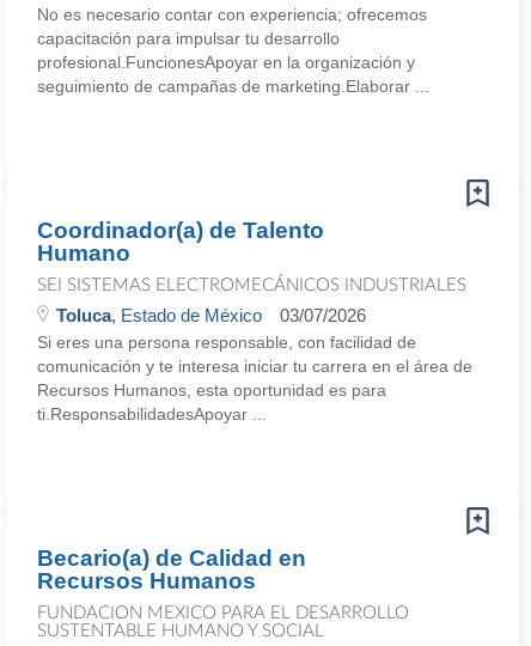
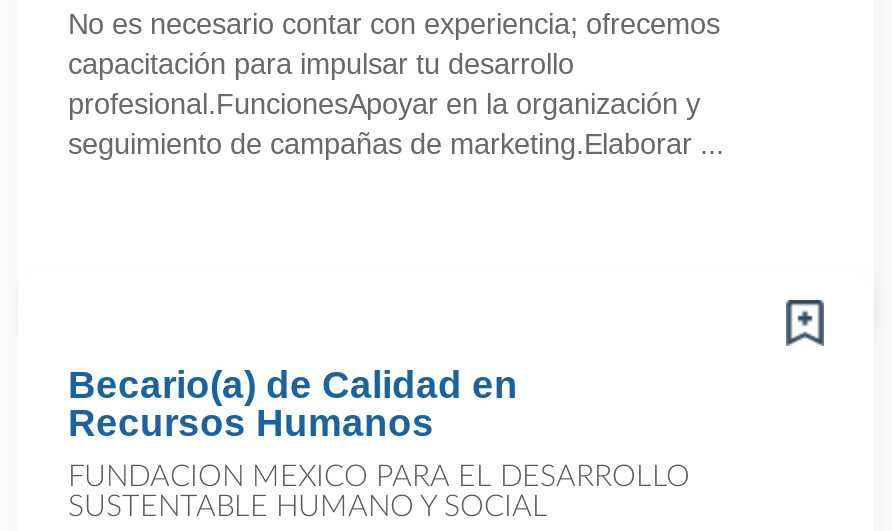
- Coordinador(a) de Talento
- Humano
- SEI SISTEMAS ELECTROMECÁNICOS INDUSTRIALES
- Toluca, Estado de México
- 03/07/2026
- Si eres una persona responsable, con facilidad de
- comunicación y te interesa iniciar tu carrera en el área de
- Recursos Humanos, esta oportunidad es para
- ti.ResponsabilidadesApoyar ...
